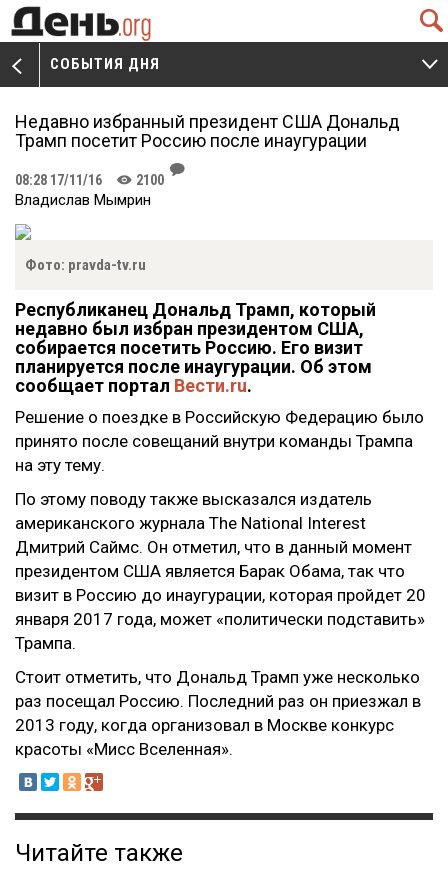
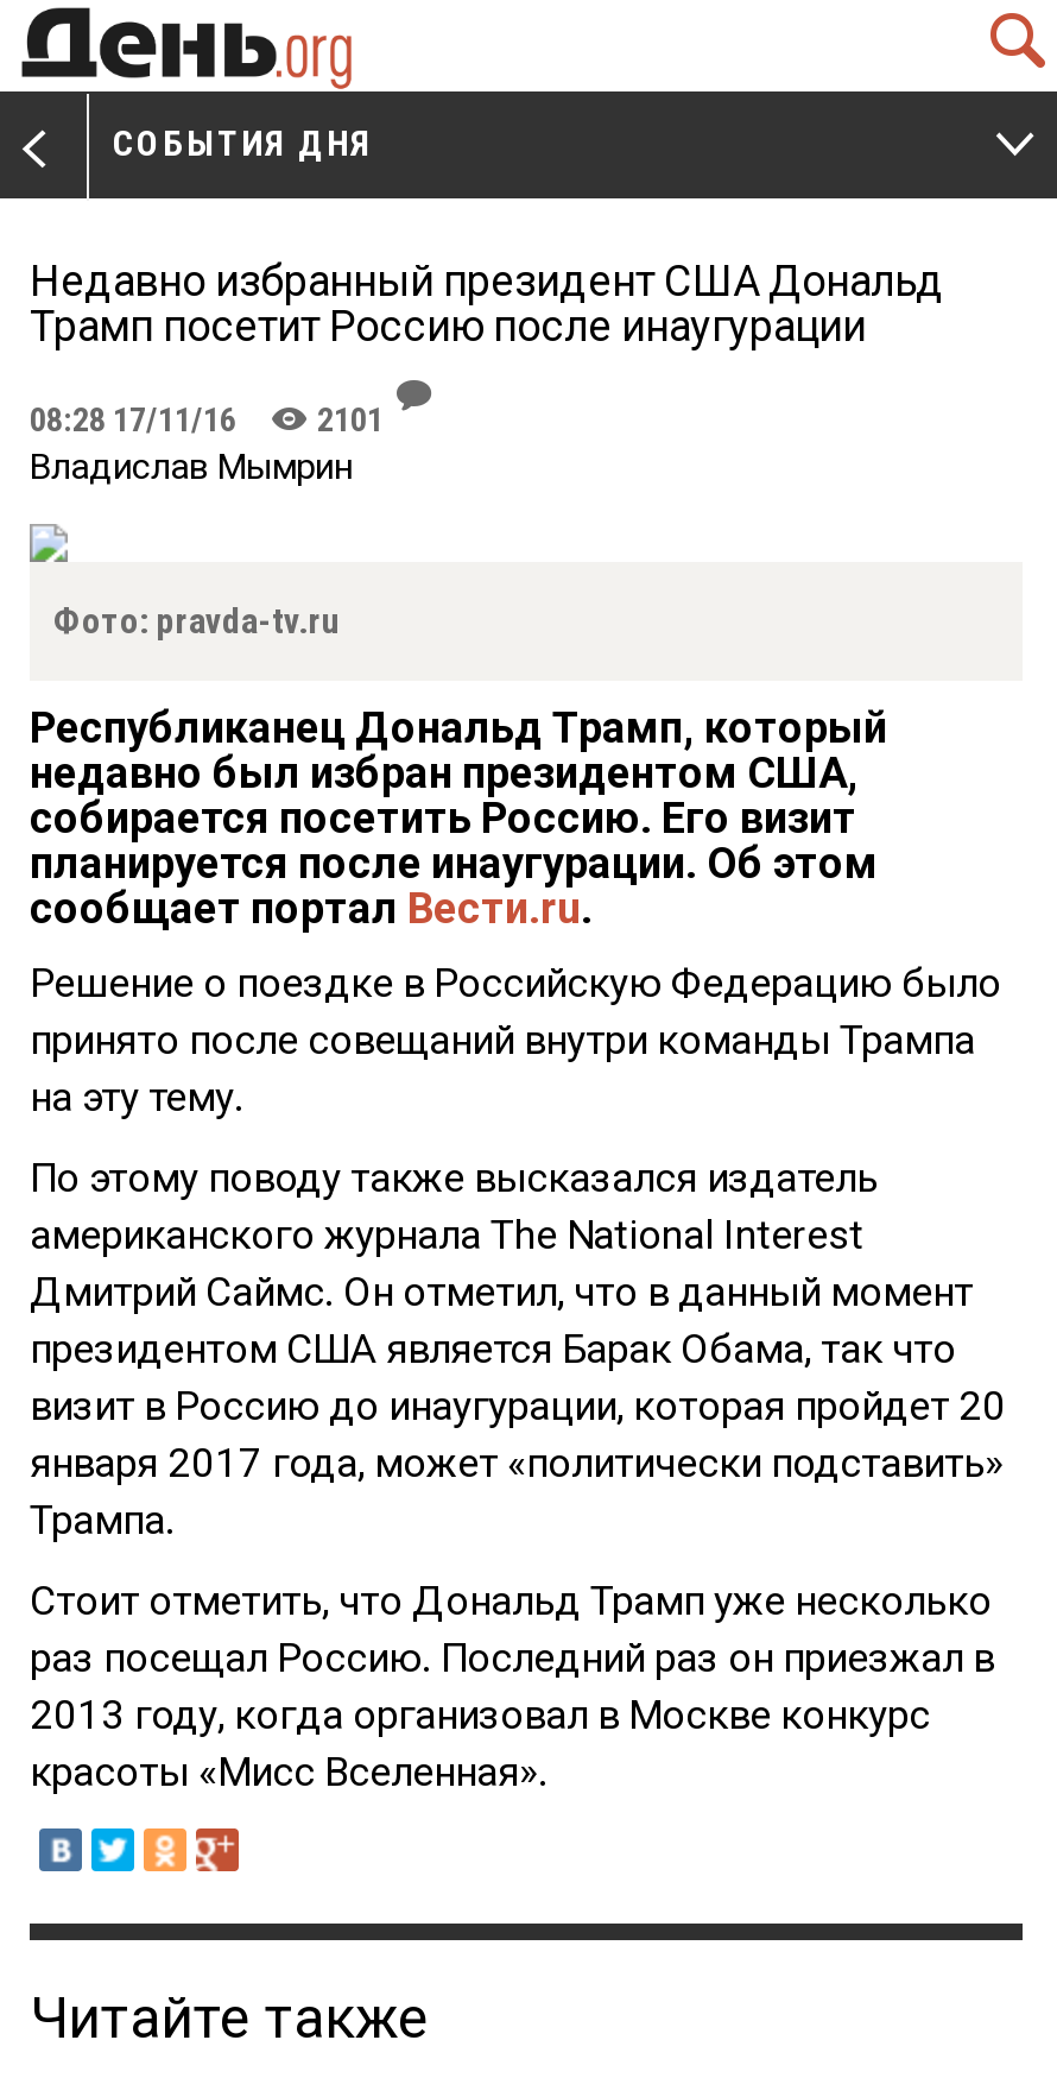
- 08:28 17/11/16 K 2100
+ 08:28 17/11/16 K 2101
